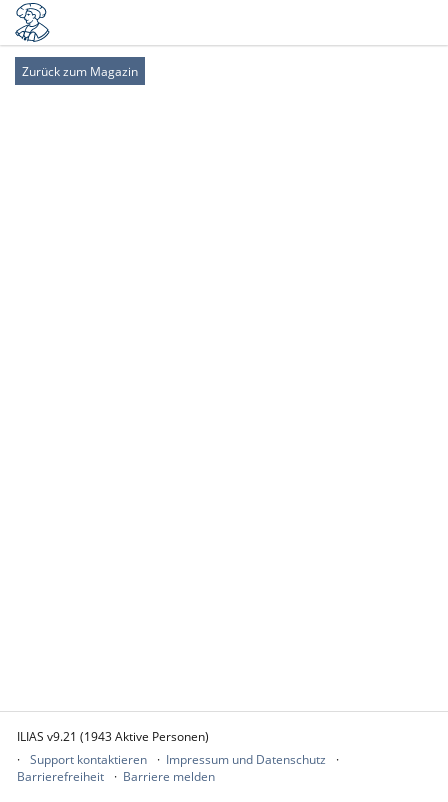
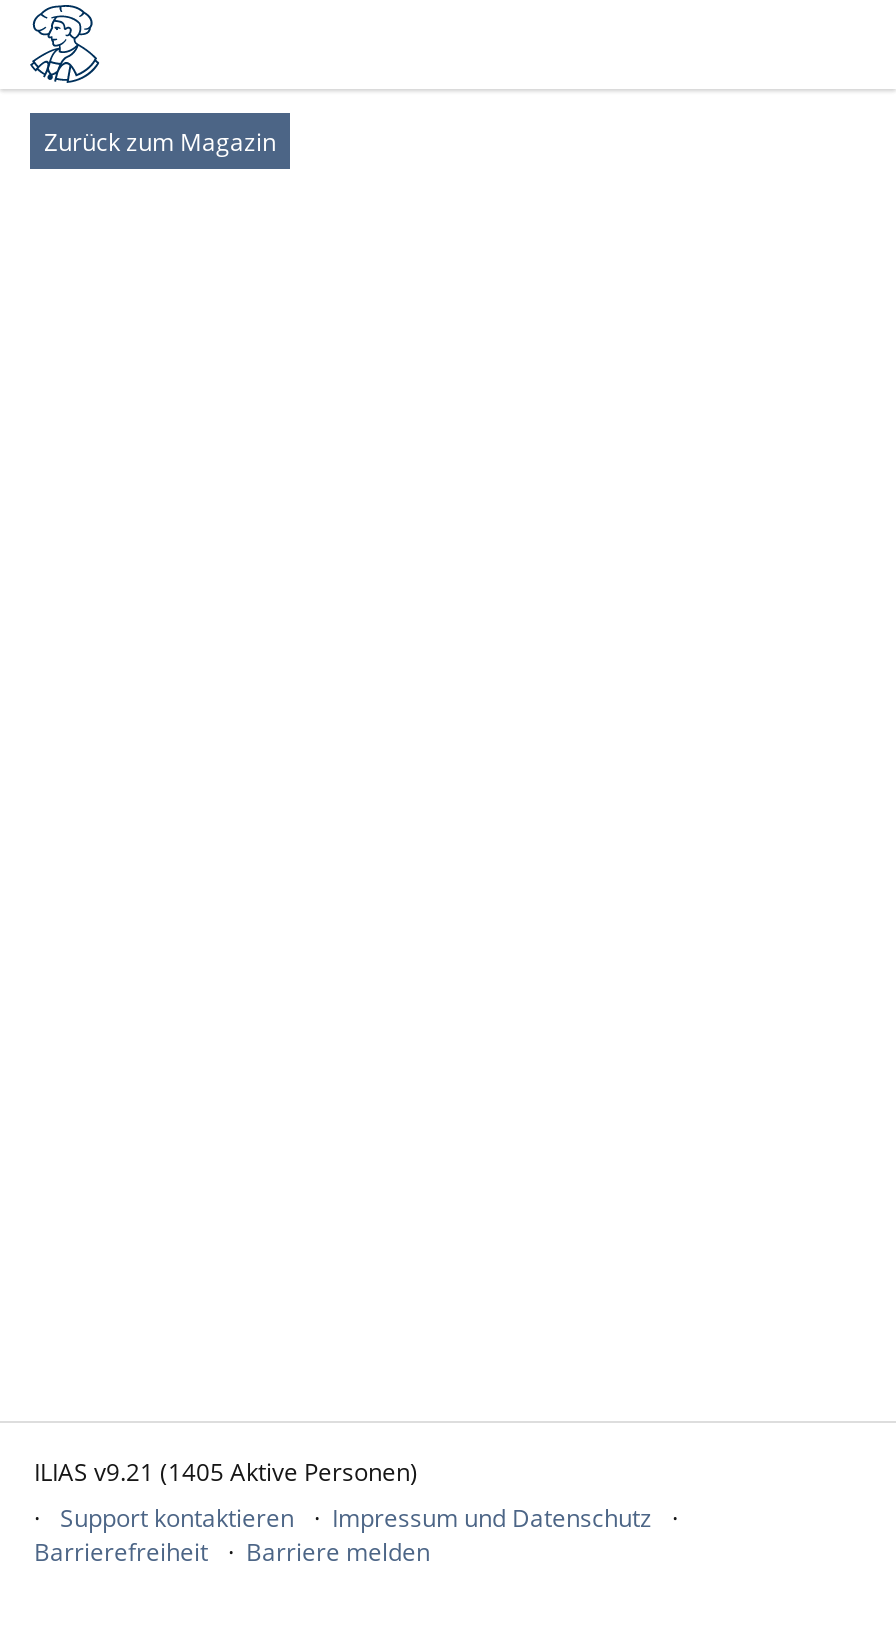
- ILIAS v9.21 (1943 Aktive Personen)
+ ILIAS v9.21 (1405 Aktive Personen)
